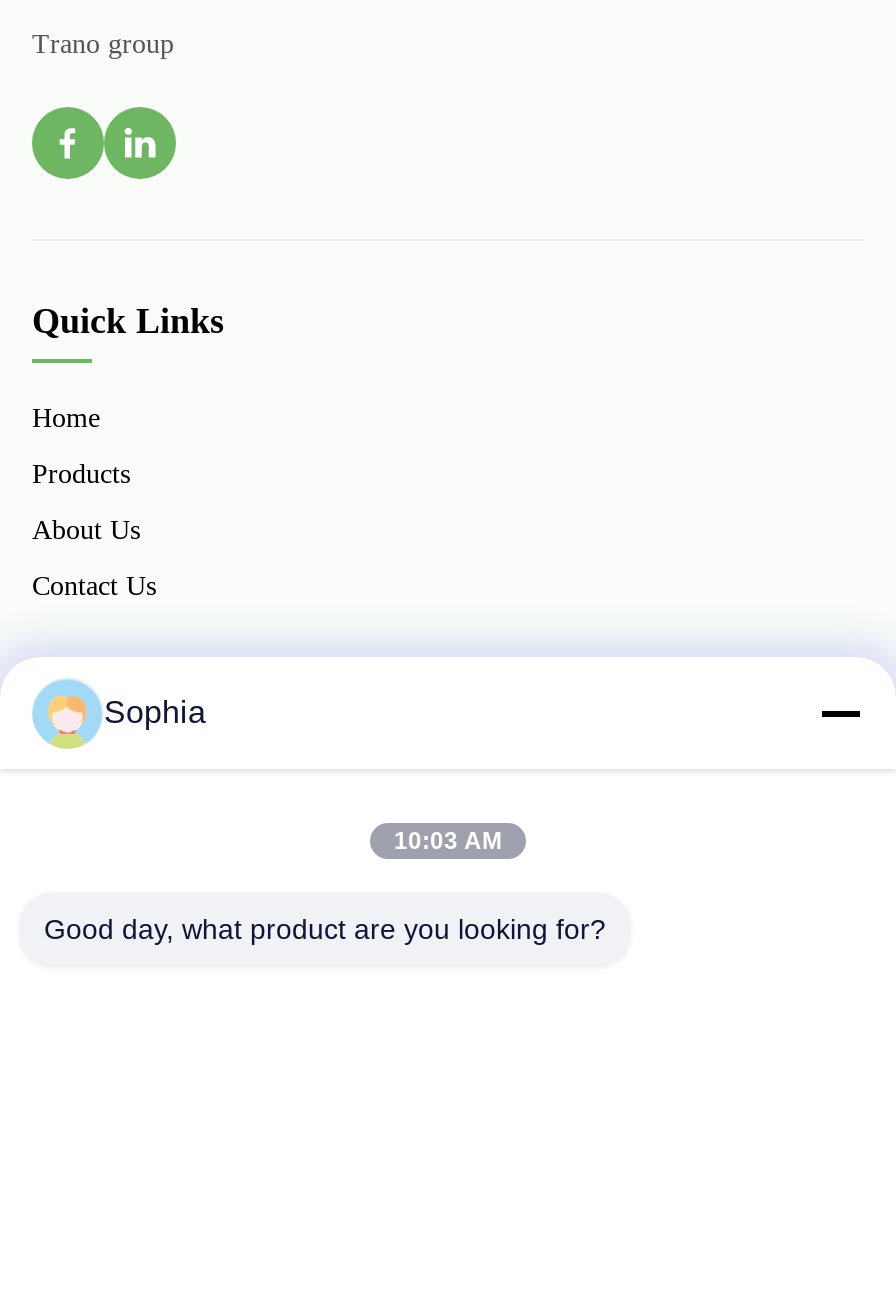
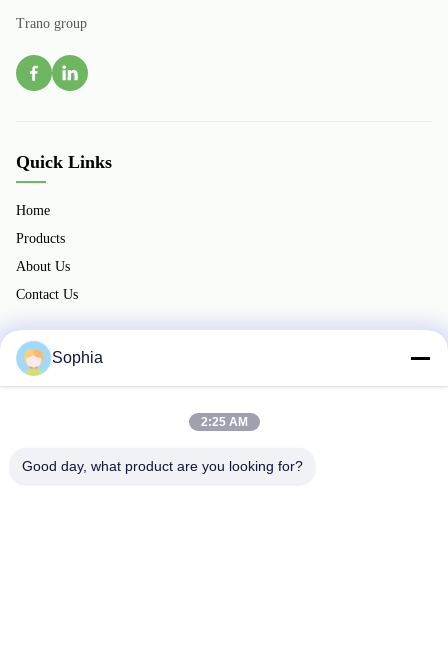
- 10:03 AM
+ 2:25 AM
